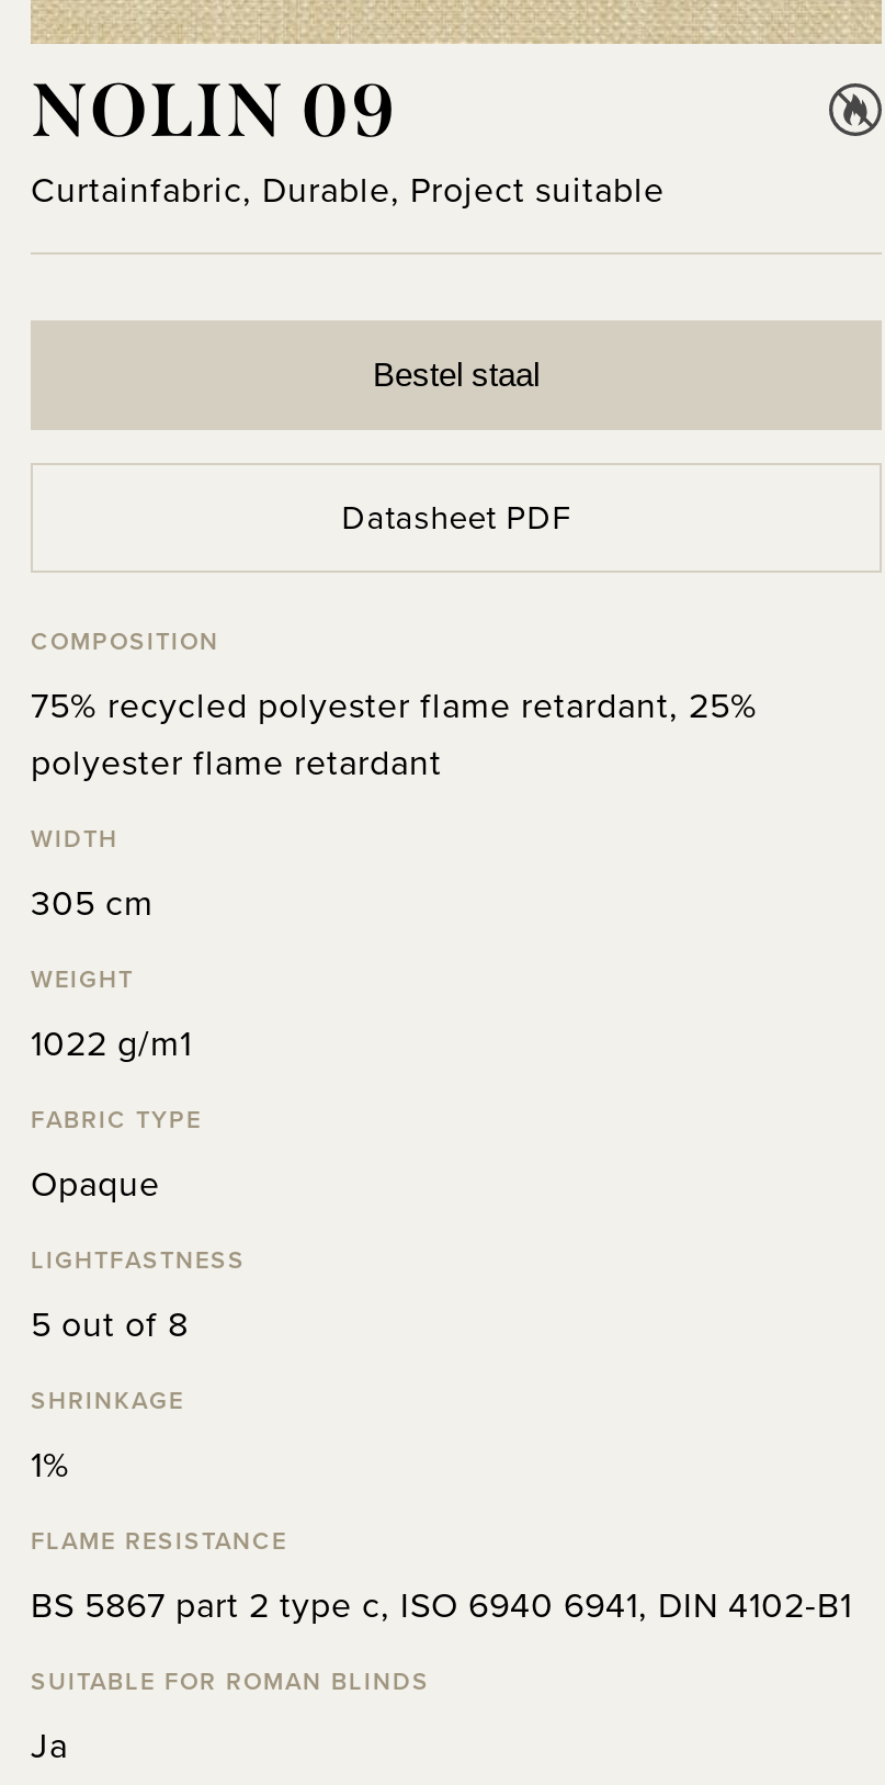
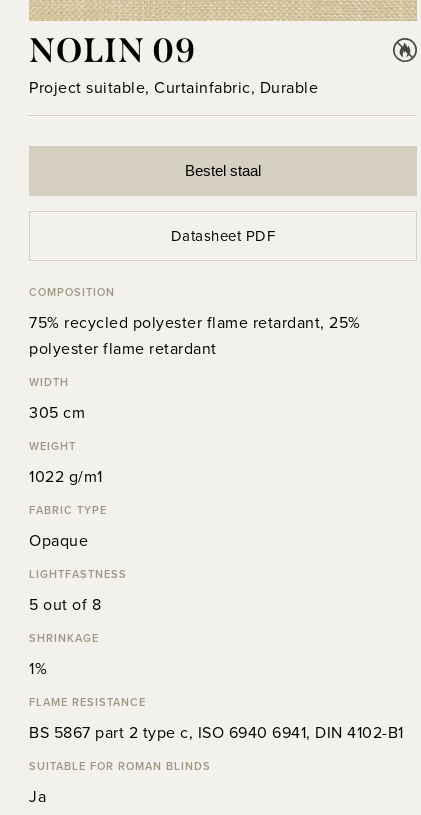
- Curtainfabric, Durable, Project suitable
+ Project suitable, Curtainfabric, Durable
